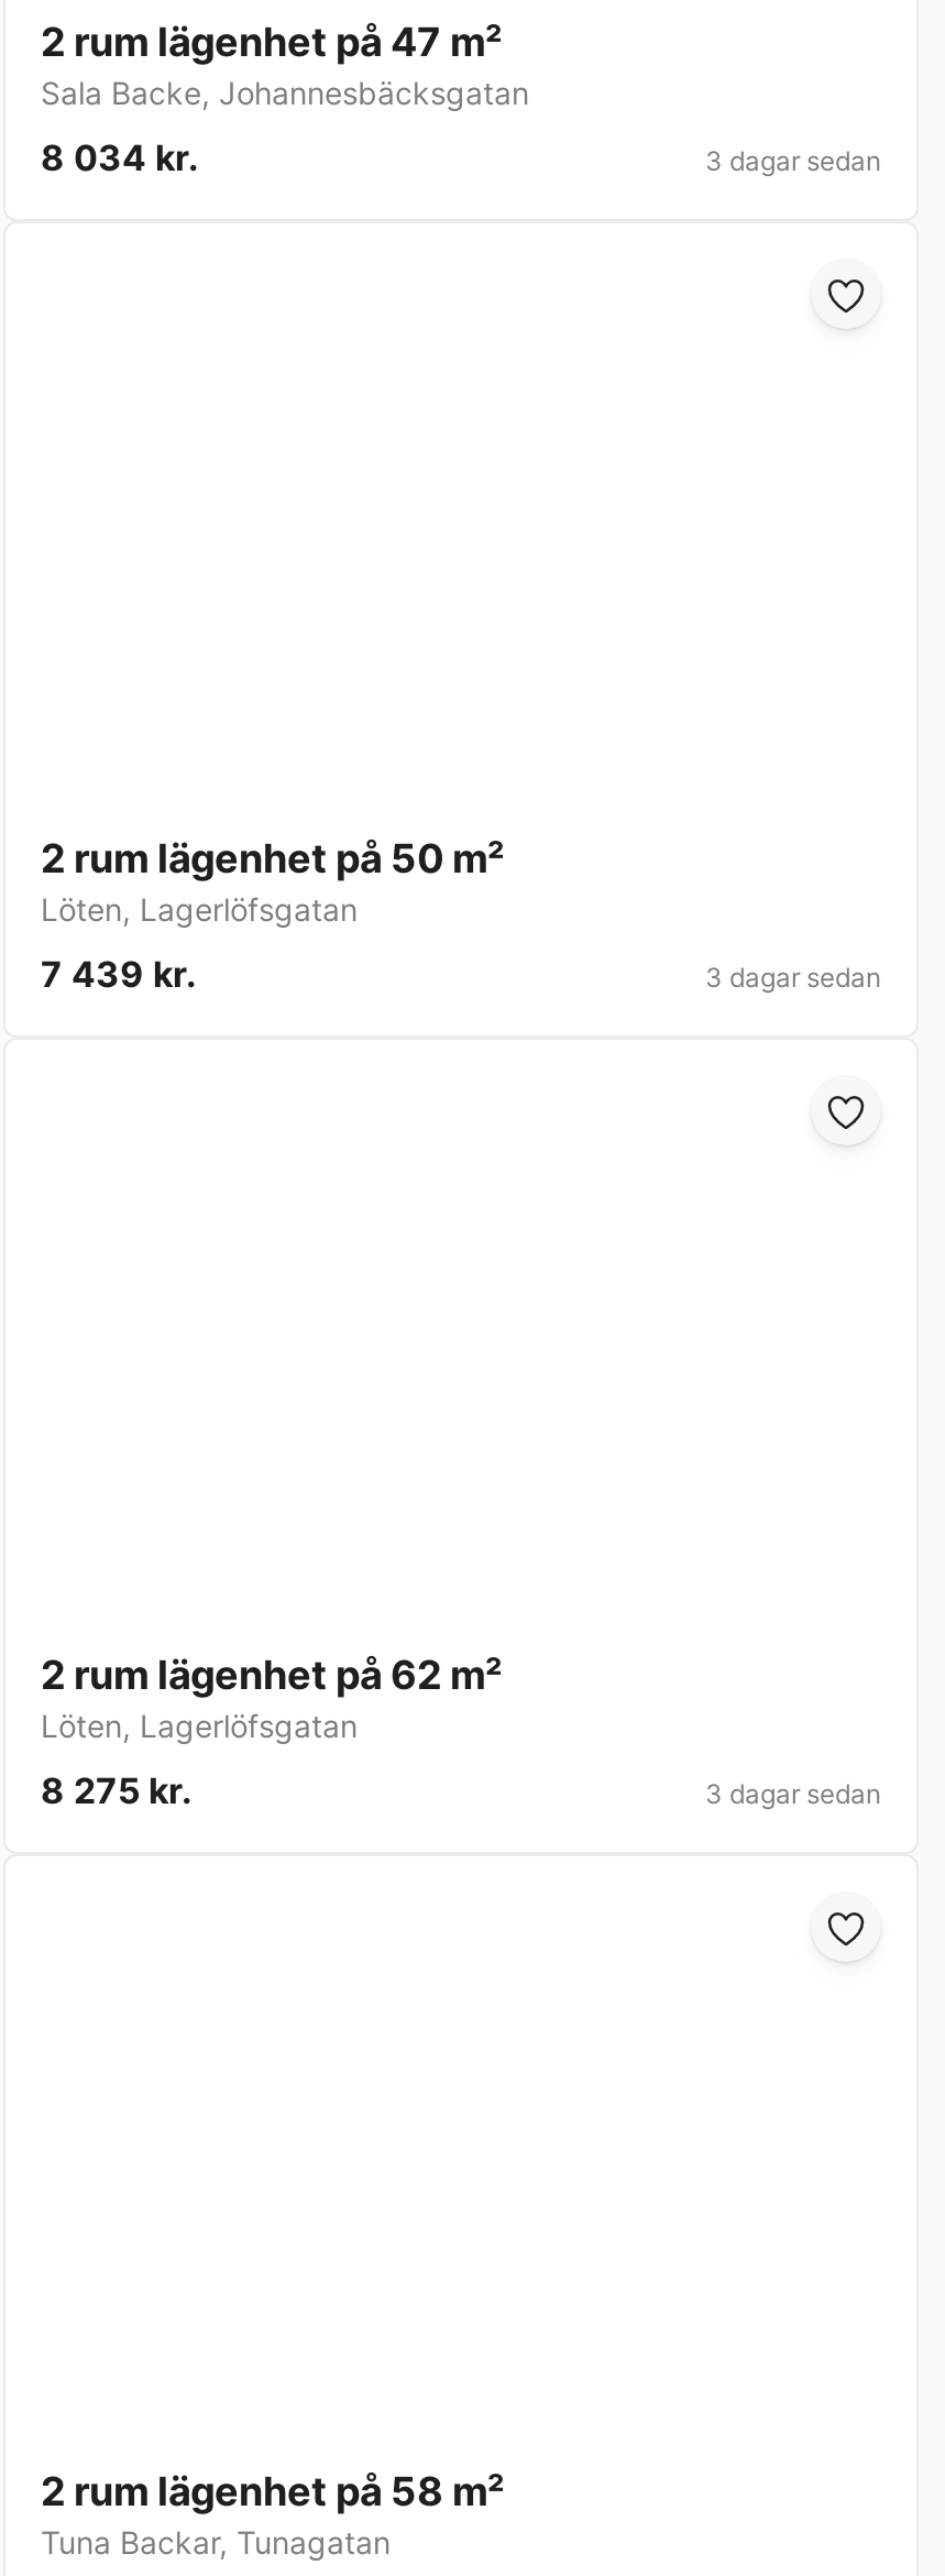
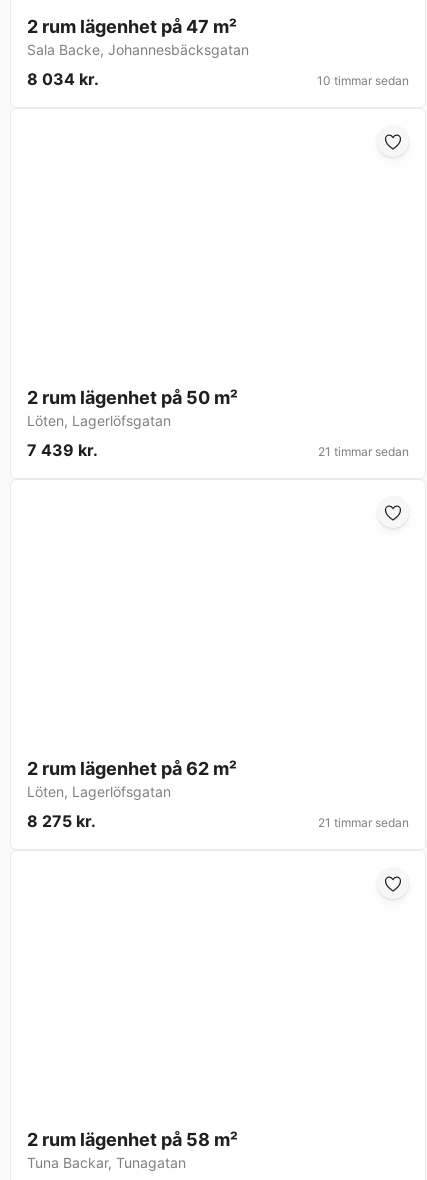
- 3 dagar sedan
+ 10 timmar sedan

- 3 dagar sedan
+ 21 timmar sedan

- 3 dagar sedan
+ 21 timmar sedan
